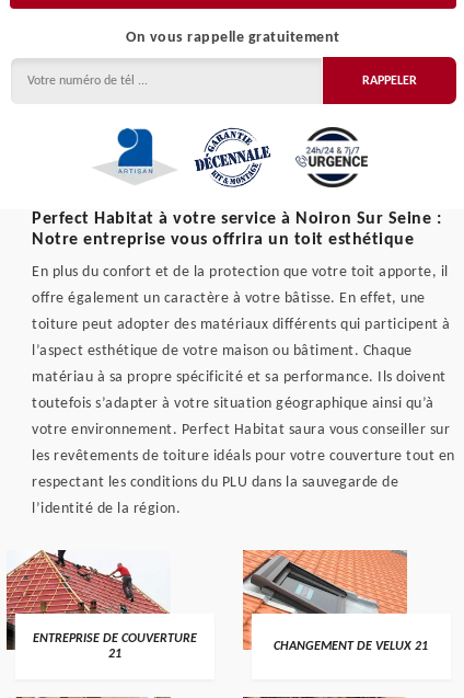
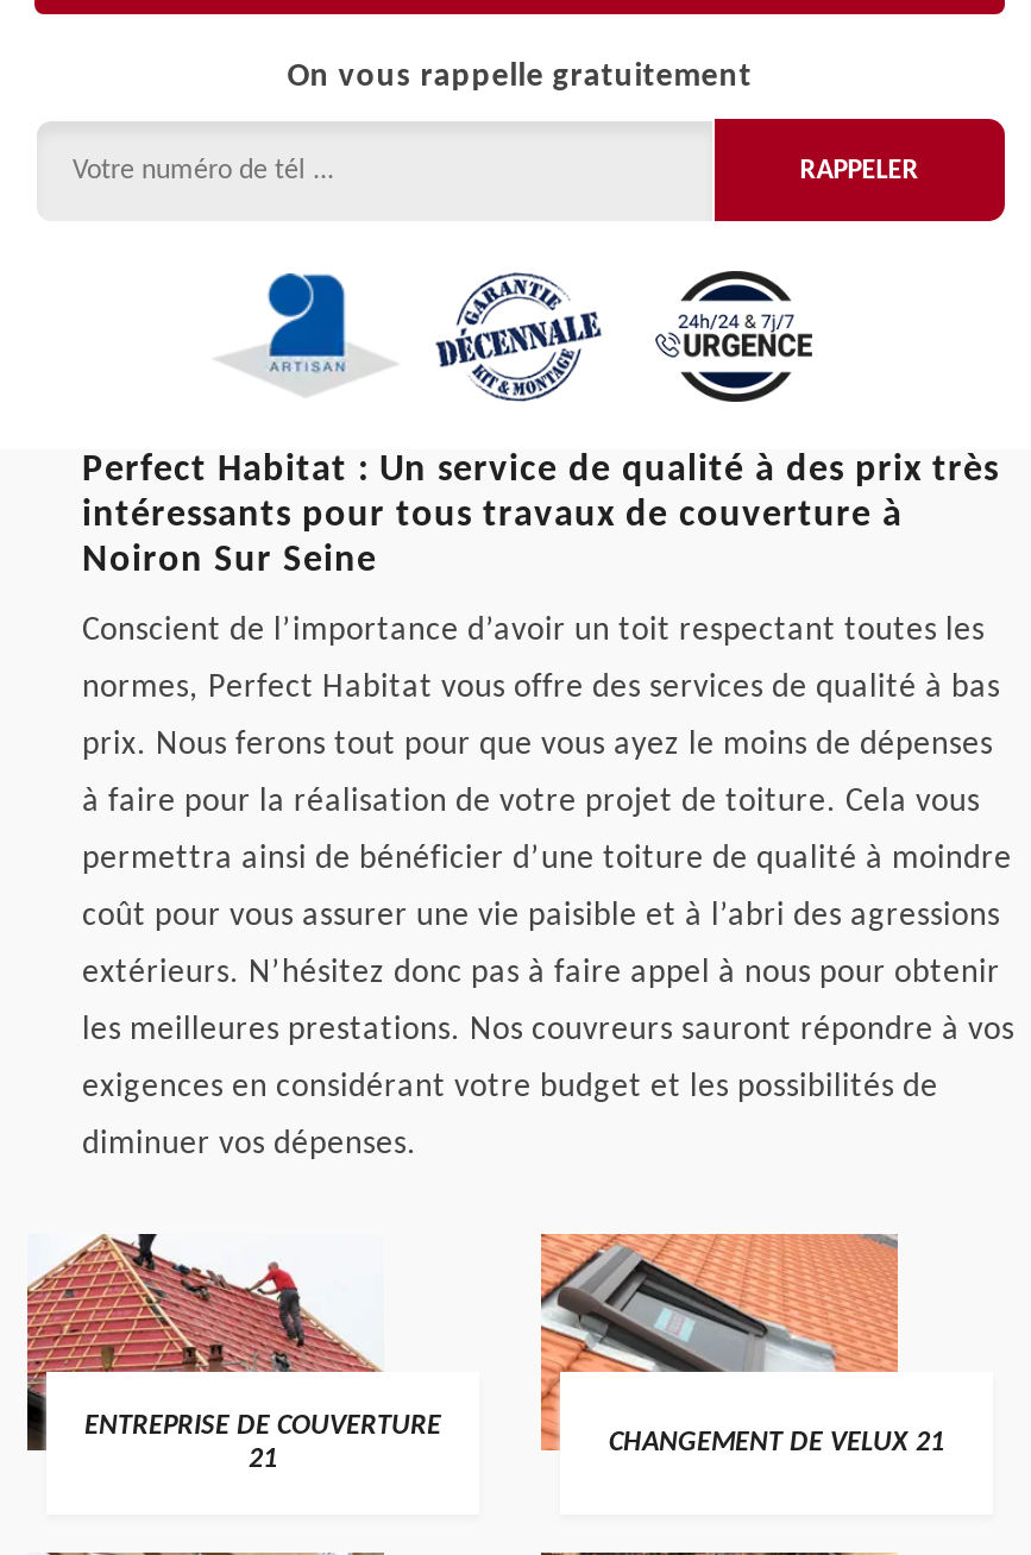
- Perfect Habitat à votre service à Noiron Sur Seine :
- Notre entreprise vous offrira un toit esthétique
+ Perfect Habitat : Un service de qualité à des prix très
+ intéressants pour tous travaux de couverture à
+ Noiron Sur Seine

- En plus du confort et de la protection que votre toit apporte, il
+ Conscient de l’importance d’avoir un toit respectant toutes les

- offre également un caractère à votre bâtisse. En effet, une
+ normes, Perfect Habitat vous offre des services de qualité à bas

- toiture peut adopter des matériaux différents qui participent à
+ prix. Nous ferons tout pour que vous ayez le moins de dépenses

- l’aspect esthétique de votre maison ou bâtiment. Chaque
+ à faire pour la réalisation de votre projet de toiture. Cela vous

- matériau à sa propre spécificité et sa performance. Ils doivent
+ permettra ainsi de bénéficier d’une toiture de qualité à moindre

- toutefois s’adapter à votre situation géographique ainsi qu’à
+ coût pour vous assurer une vie paisible et à l’abri des agressions

- votre environnement. Perfect Habitat saura vous conseiller sur
+ extérieurs. N’hésitez donc pas à faire appel à nous pour obtenir

- les revêtements de toiture idéals pour votre couverture tout en
+ les meilleures prestations. Nos couvreurs sauront répondre à vos

- respectant les conditions du PLU dans la sauvegarde de
+ exigences en considérant votre budget et les possibilités de

- l’identité de la région.
+ diminuer vos dépenses.
